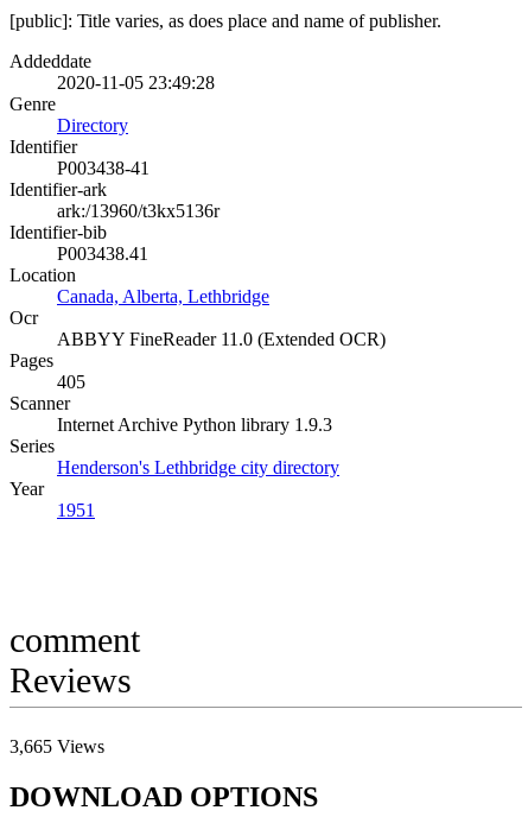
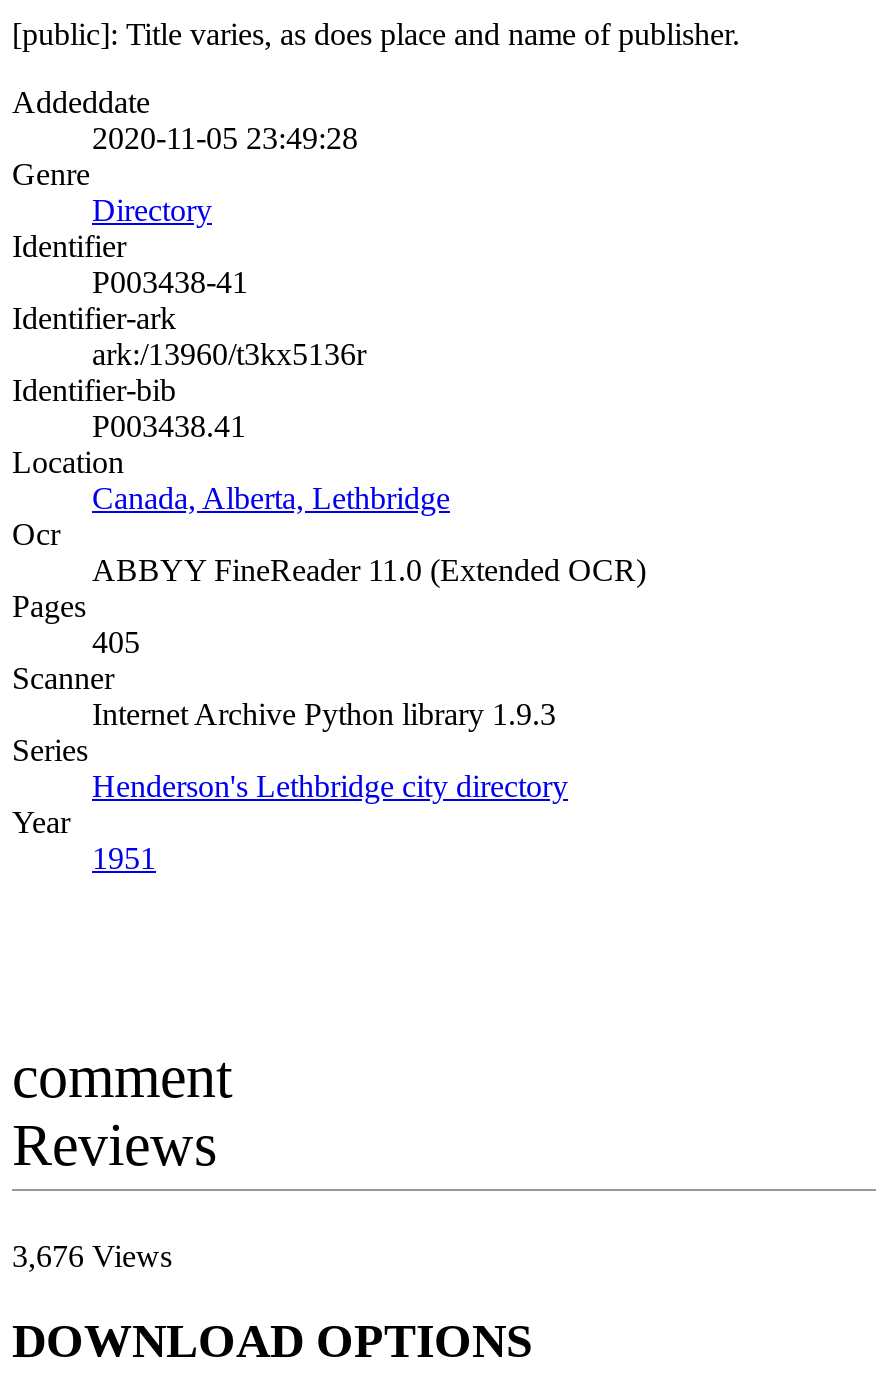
- 3,665 Views
+ 3,676 Views
